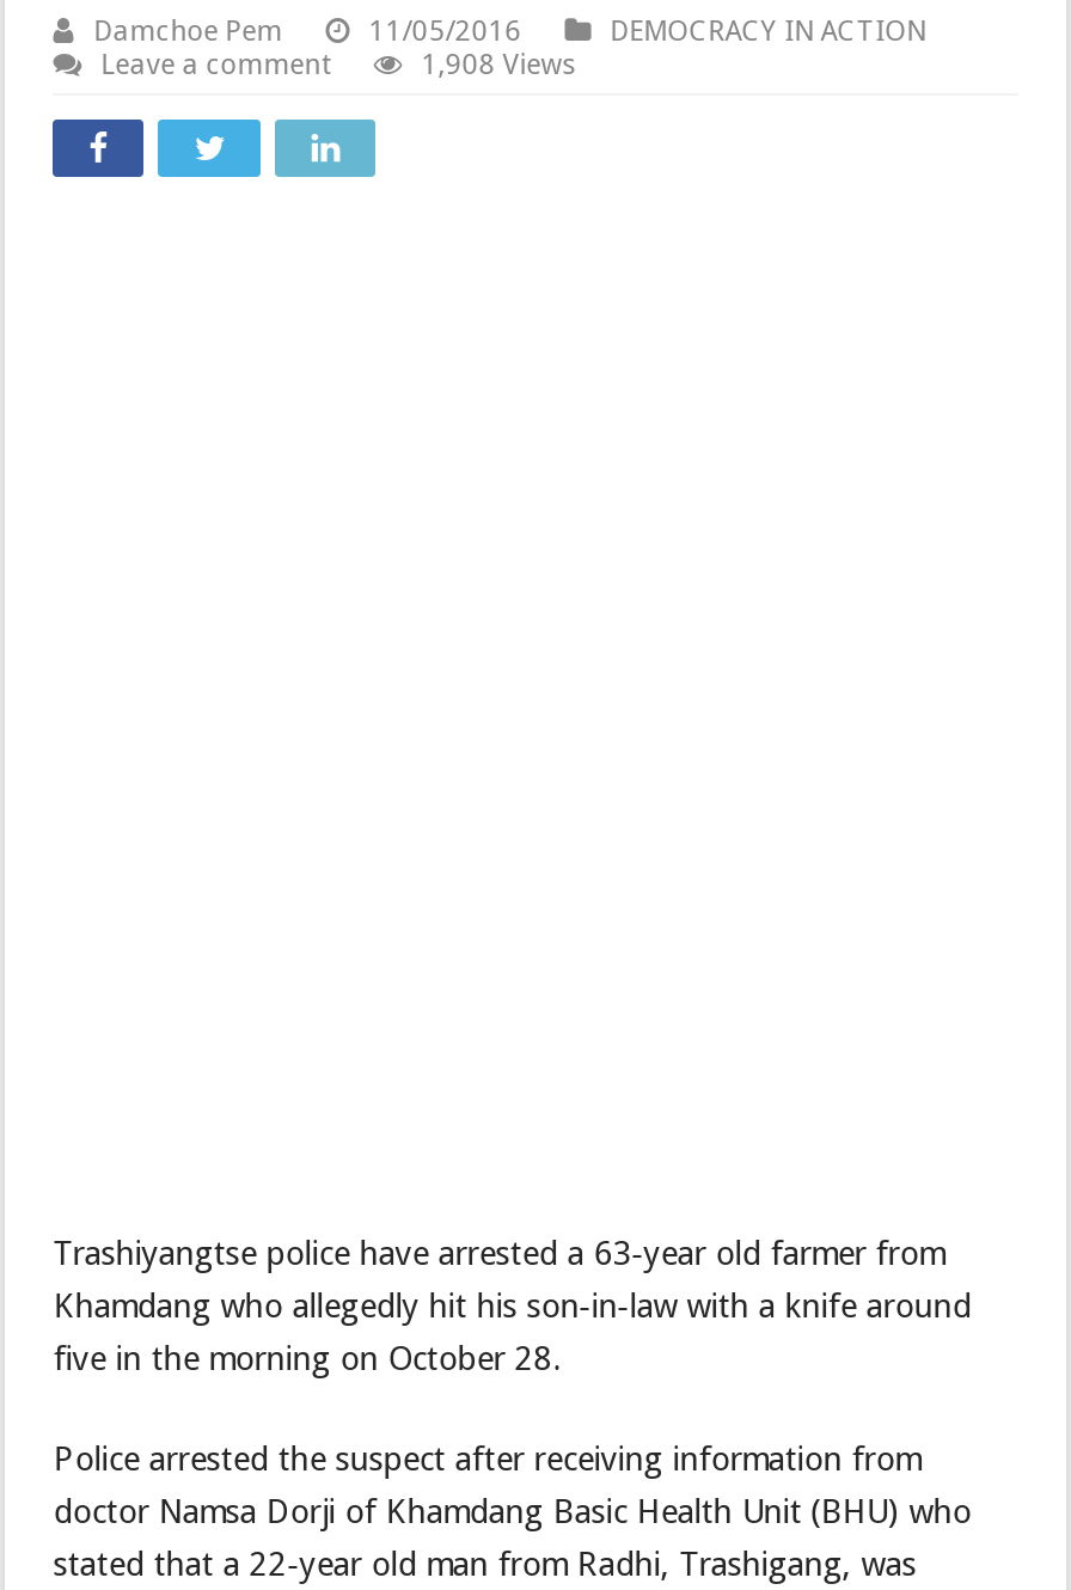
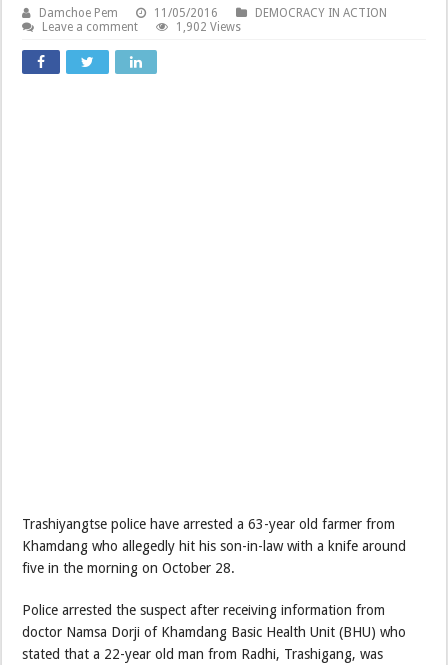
- 1,908 Views
+ 1,902 Views
